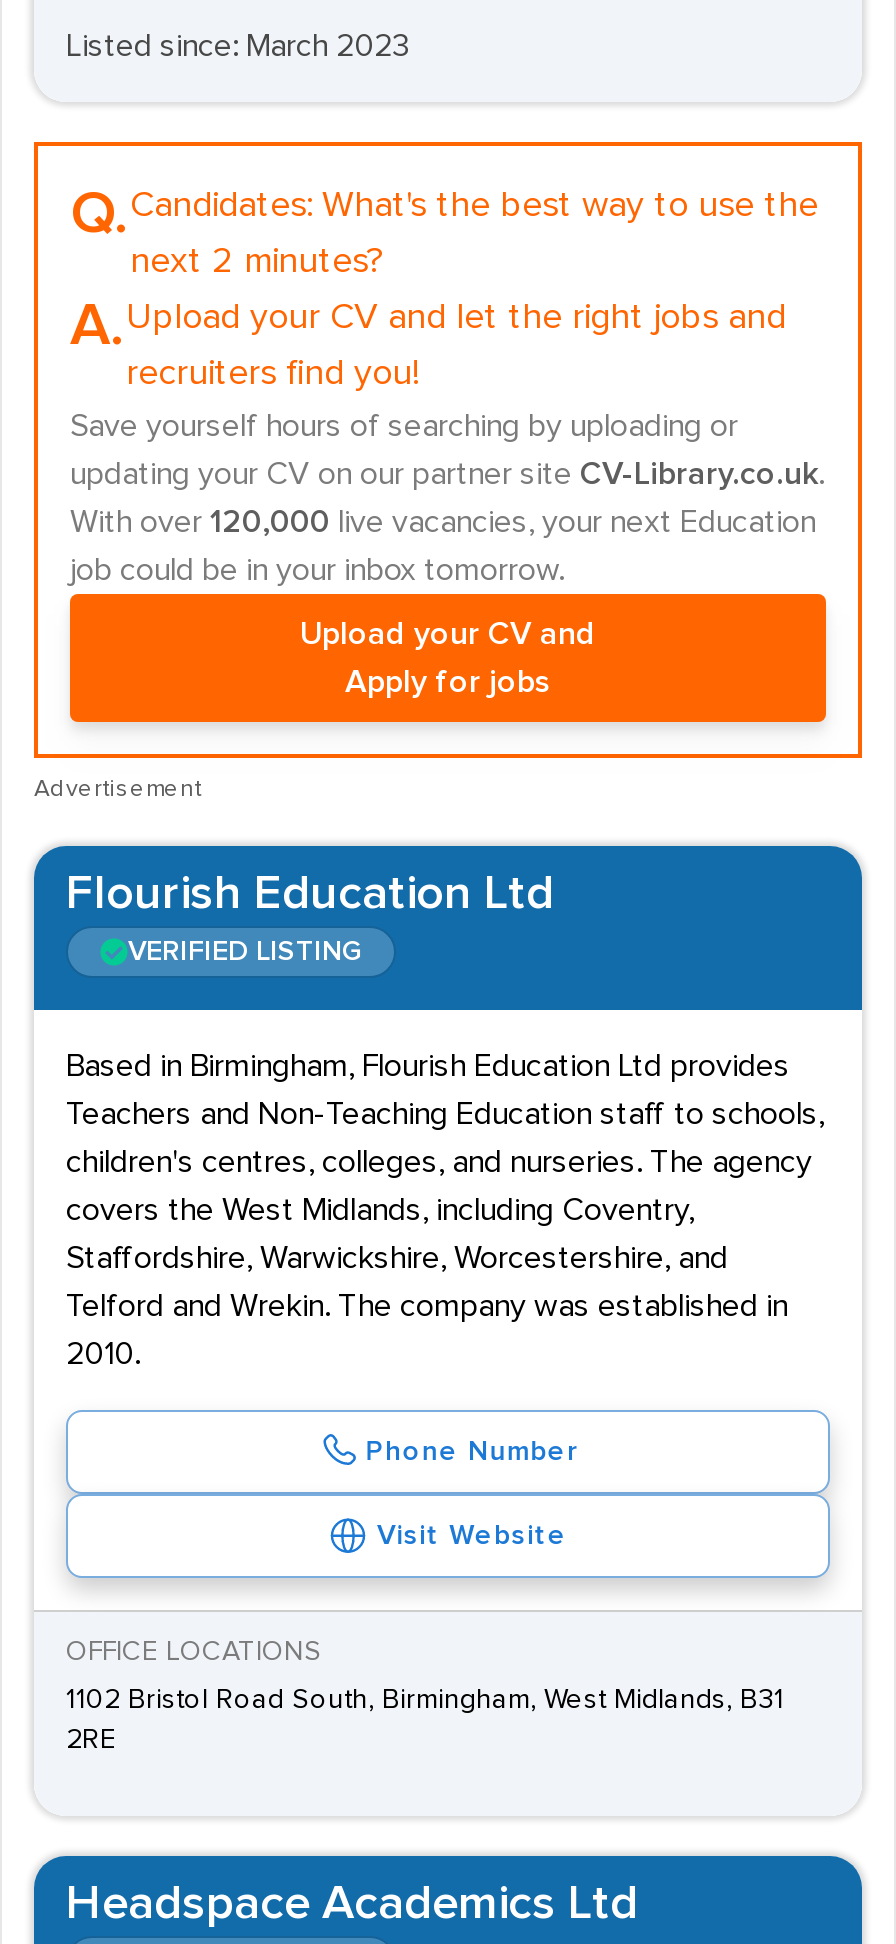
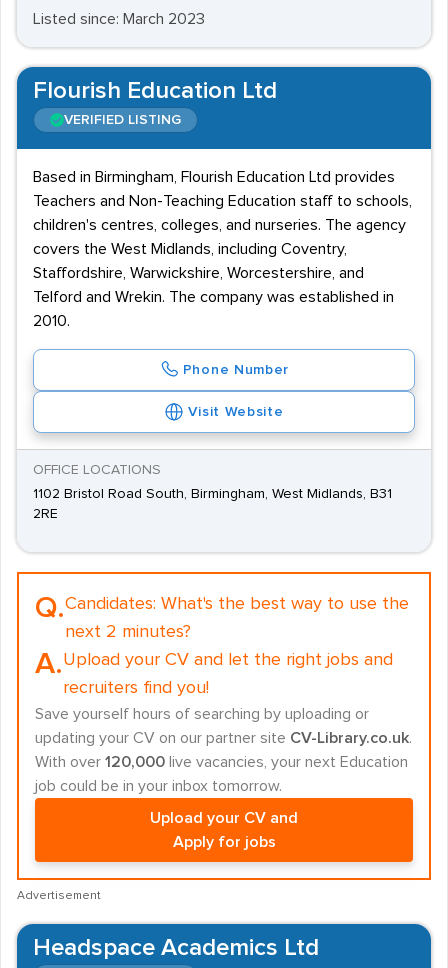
moved down: [image] | Q.Candidates:What's the best way to use the | next 2 minutes? | ... | Apply for jobs | Advertisement

moved up: Flourish Education Ltd | VERIFIED LISTING | Based in Birmingham, Flourish Education Ltd provides | ... | 1102 Bristol Road South, Birmingham, West Midlands, B31 | 2RE
